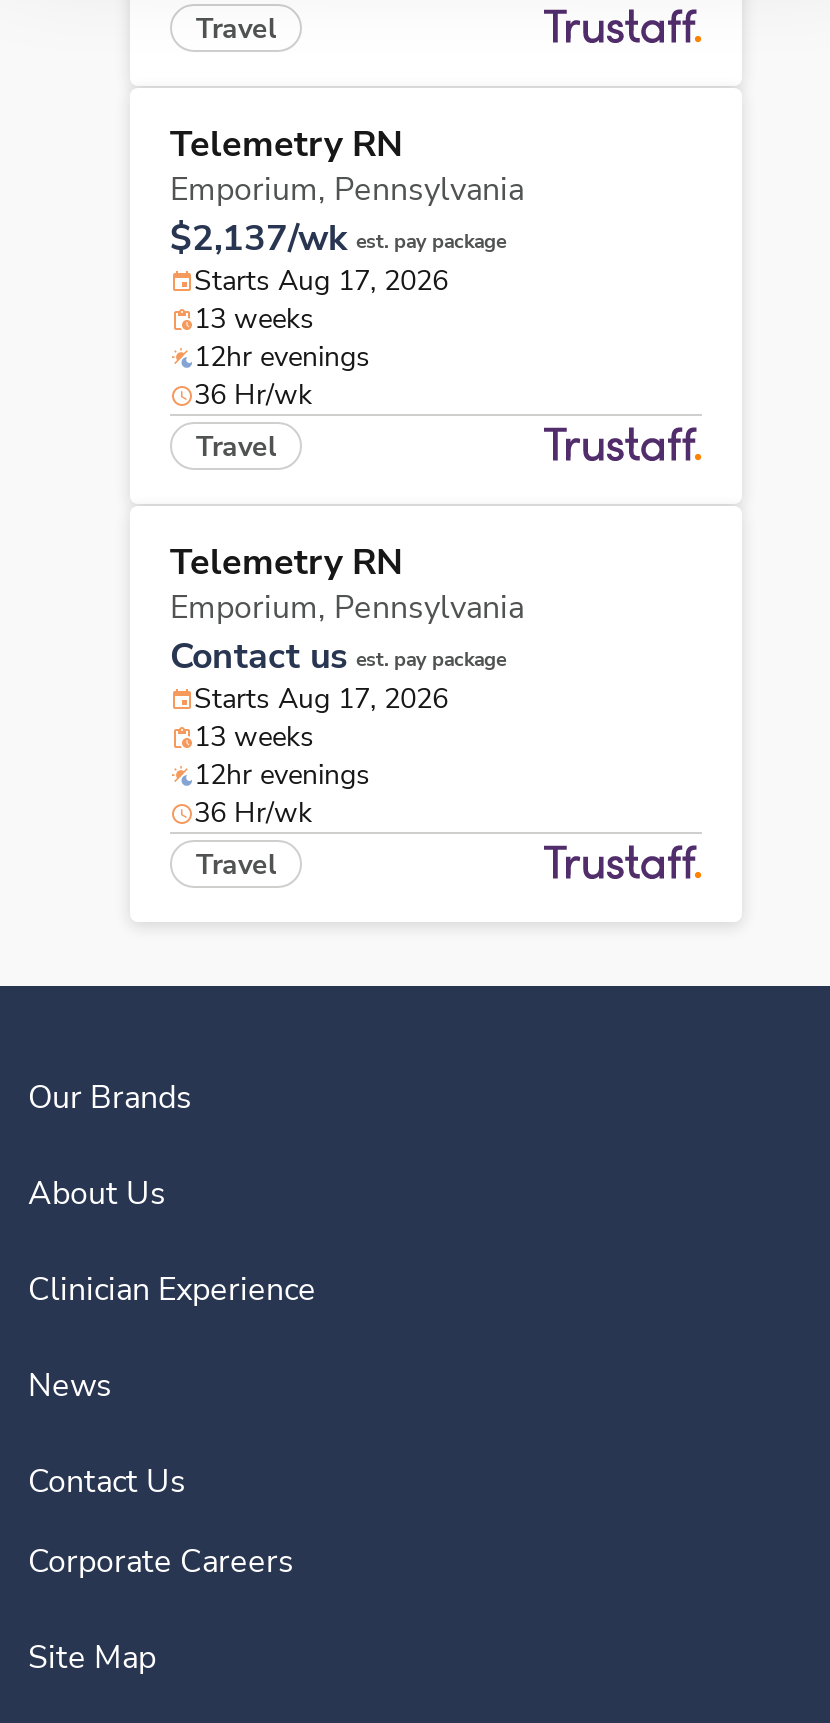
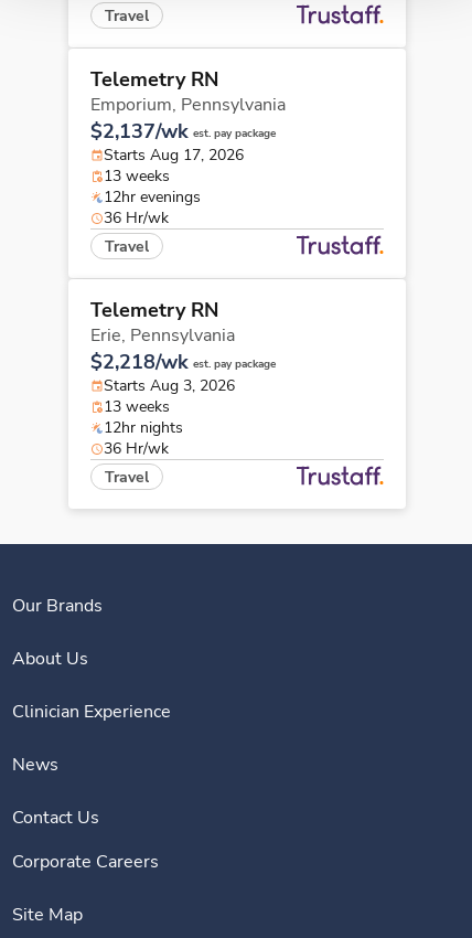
- Emporium, Pennsylvania
- Contact us est. pay package
- Starts Aug 17, 2026
+ Erie, Pennsylvania
+ $2,218/wk est. pay package
+ Starts Aug 3, 2026

- 12hr evenings
+ 12hr nights
